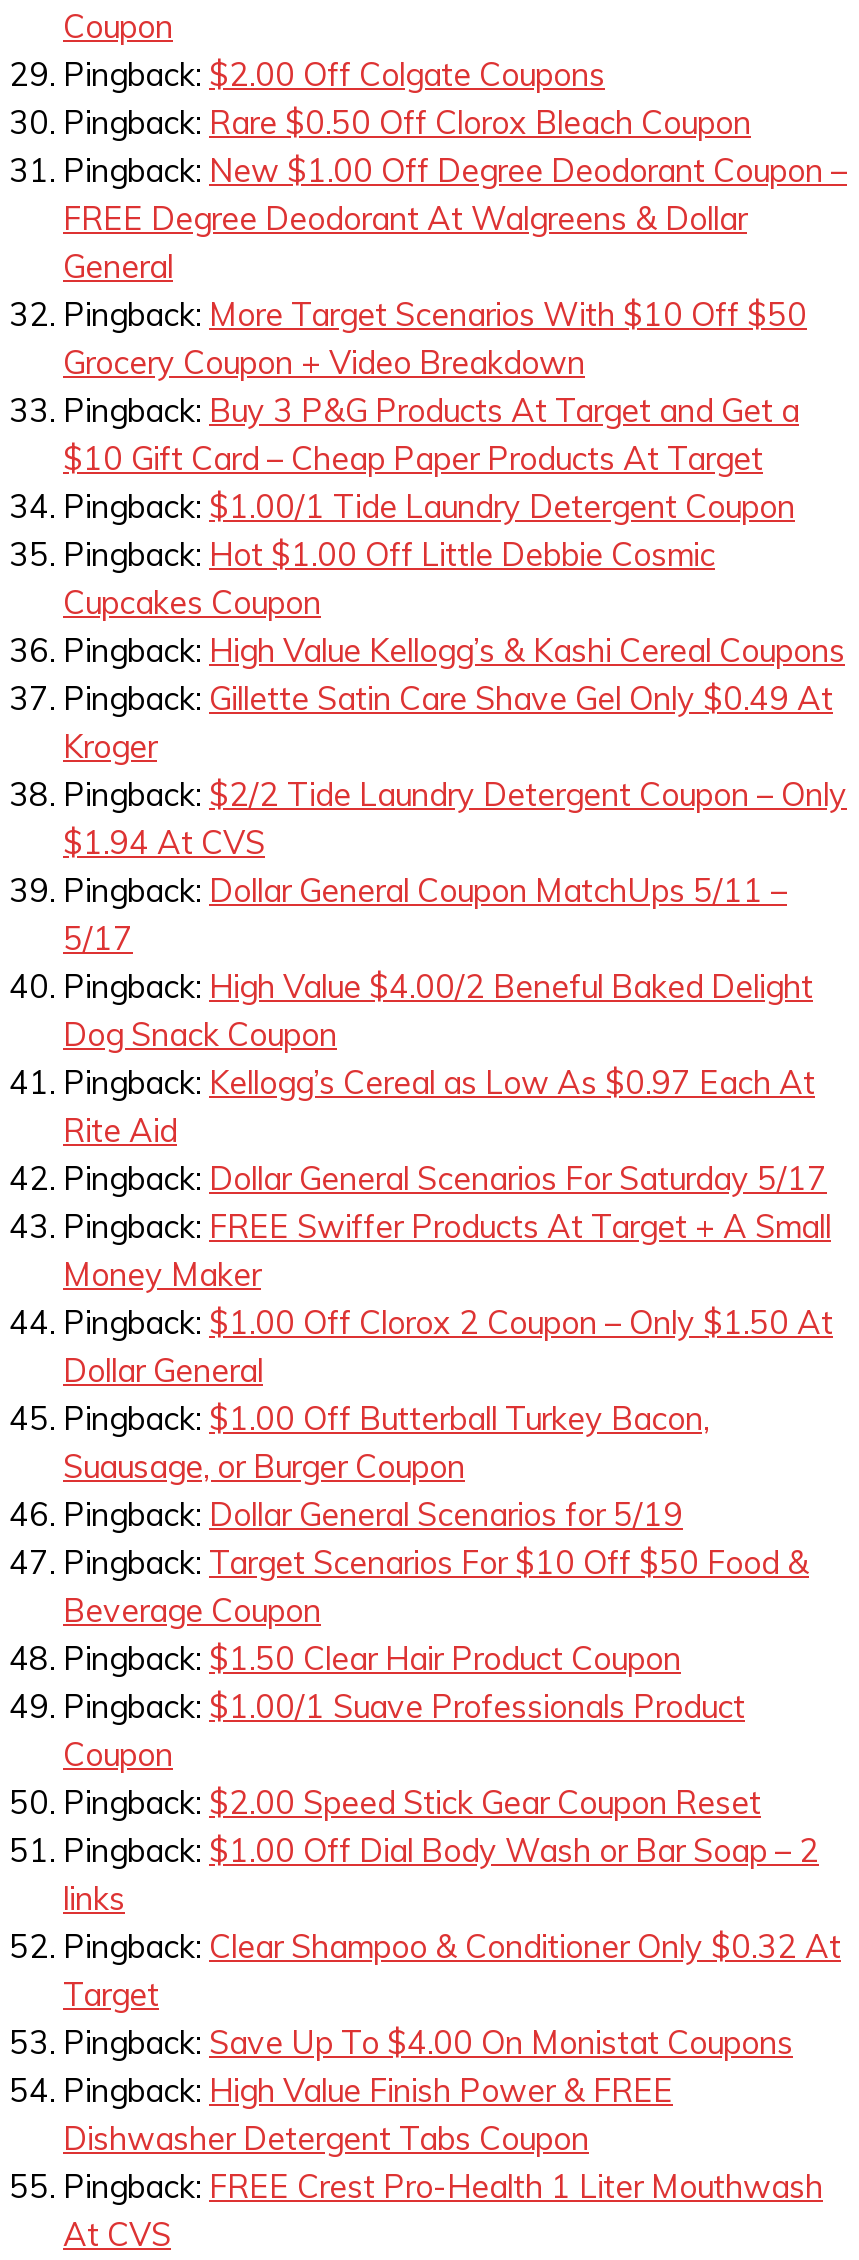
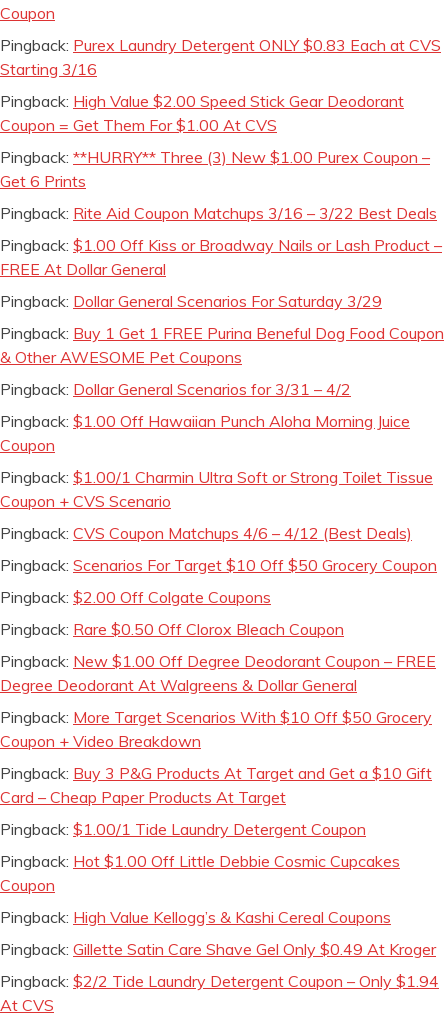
+ Pingback: Purex Laundry Detergent ONLY $0.83 Each at CVS
+ Starting 3/16
+ Pingback: High Value $2.00 Speed Stick Gear Deodorant
+ Coupon = Get Them For $1.00 At CVS
+ Pingback: **HURRY** Three (3) New $1.00 Purex Coupon –
+ Get 6 Prints
+ Pingback: Rite Aid Coupon Matchups 3/16 – 3/22 Best Deals
+ Pingback: $1.00 Off Kiss or Broadway Nails or Lash Product –
+ FREE At Dollar General
+ Pingback: Dollar General Scenarios For Saturday 3/29
+ Pingback: Buy 1 Get 1 FREE Purina Beneful Dog Food Coupon
+ & Other AWESOME Pet Coupons
+ Pingback: Dollar General Scenarios for 3/31 – 4/2
+ Pingback: $1.00 Off Hawaiian Punch Aloha Morning Juice
+ Coupon
+ Pingback: $1.00/1 Charmin Ultra Soft or Strong Toilet Tissue
+ Coupon + CVS Scenario
+ Pingback: CVS Coupon Matchups 4/6 – 4/12 (Best Deals)
+ Pingback: Scenarios For Target $10 Off $50 Grocery Coupon

moved down: Pingback: $2.00 Off Colgate Coupons

moved down: Pingback: Rare $0.50 Off Clorox Bleach Coupon

moved down: Pingback: $1.00/1 Tide Laundry Detergent Coupon

- Pingback: Hot $1.00 Off Little Debbie Cosmic
- Cupcakes Coupon
- Pingback: Gillette Satin Care Shave Gel Only $0.49 At
- Kroger
- Pingback: $2/2 Tide Laundry Detergent Coupon – Only
- $1.94 At CVS
- Pingback: Dollar General Coupon MatchUps 5/11 –
- 5/17
- Pingback: High Value $4.00/2 Beneful Baked Delight
- Dog Snack Coupon
- Pingback: Kellogg’s Cereal as Low As $0.97 Each At
- Rite Aid
- Pingback: Dollar General Scenarios For Saturday 5/17
- Pingback: FREE Swiffer Products At Target + A Small
- Money Maker
- Pingback: $1.00 Off Clorox 2 Coupon – Only $1.50 At
- Dollar General
- Pingback: $1.00 Off Butterball Turkey Bacon,
- Suausage, or Burger Coupon
- Pingback: Dollar General Scenarios for 5/19
- Pingback: Target Scenarios For $10 Off $50 Food &
- Beverage Coupon
- Pingback: $1.50 Clear Hair Product Coupon
- Pingback: $1.00/1 Suave Professionals Product
+ Pingback: Hot $1.00 Off Little Debbie Cosmic Cupcakes

moved down: Pingback: High Value Kellogg’s & Kashi Cereal Coupons

- Pingback: $2.00 Speed Stick Gear Coupon Reset
- Pingback: $1.00 Off Dial Body Wash or Bar Soap – 2
- links
- Pingback: Clear Shampoo & Conditioner Only $0.32 At
- Target
- Pingback: Save Up To $4.00 On Monistat Coupons
- Pingback: High Value Finish Power & FREE
- Dishwasher Detergent Tabs Coupon
- Pingback: FREE Crest Pro-Health 1 Liter Mouthwash
+ Pingback: Gillette Satin Care Shave Gel Only $0.49 At Kroger
+ Pingback: $2/2 Tide Laundry Detergent Coupon – Only $1.94
